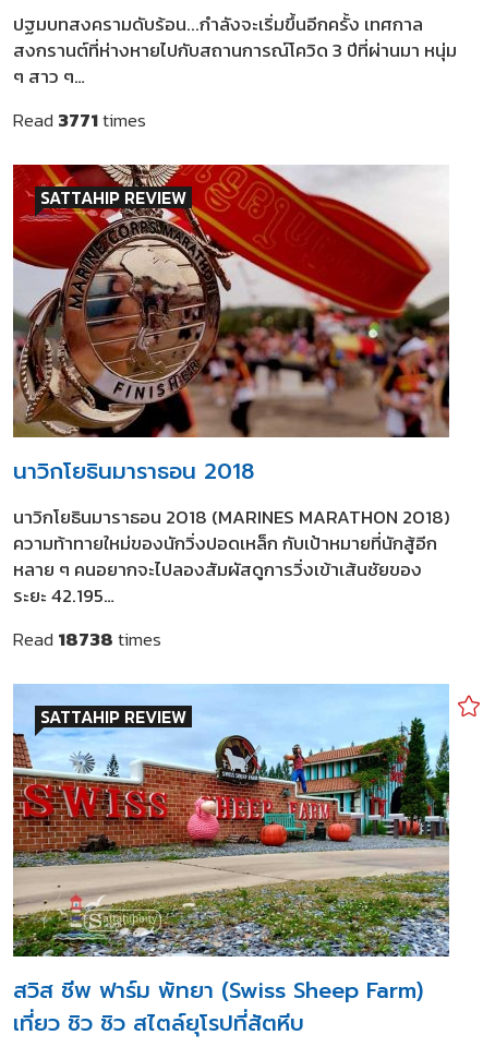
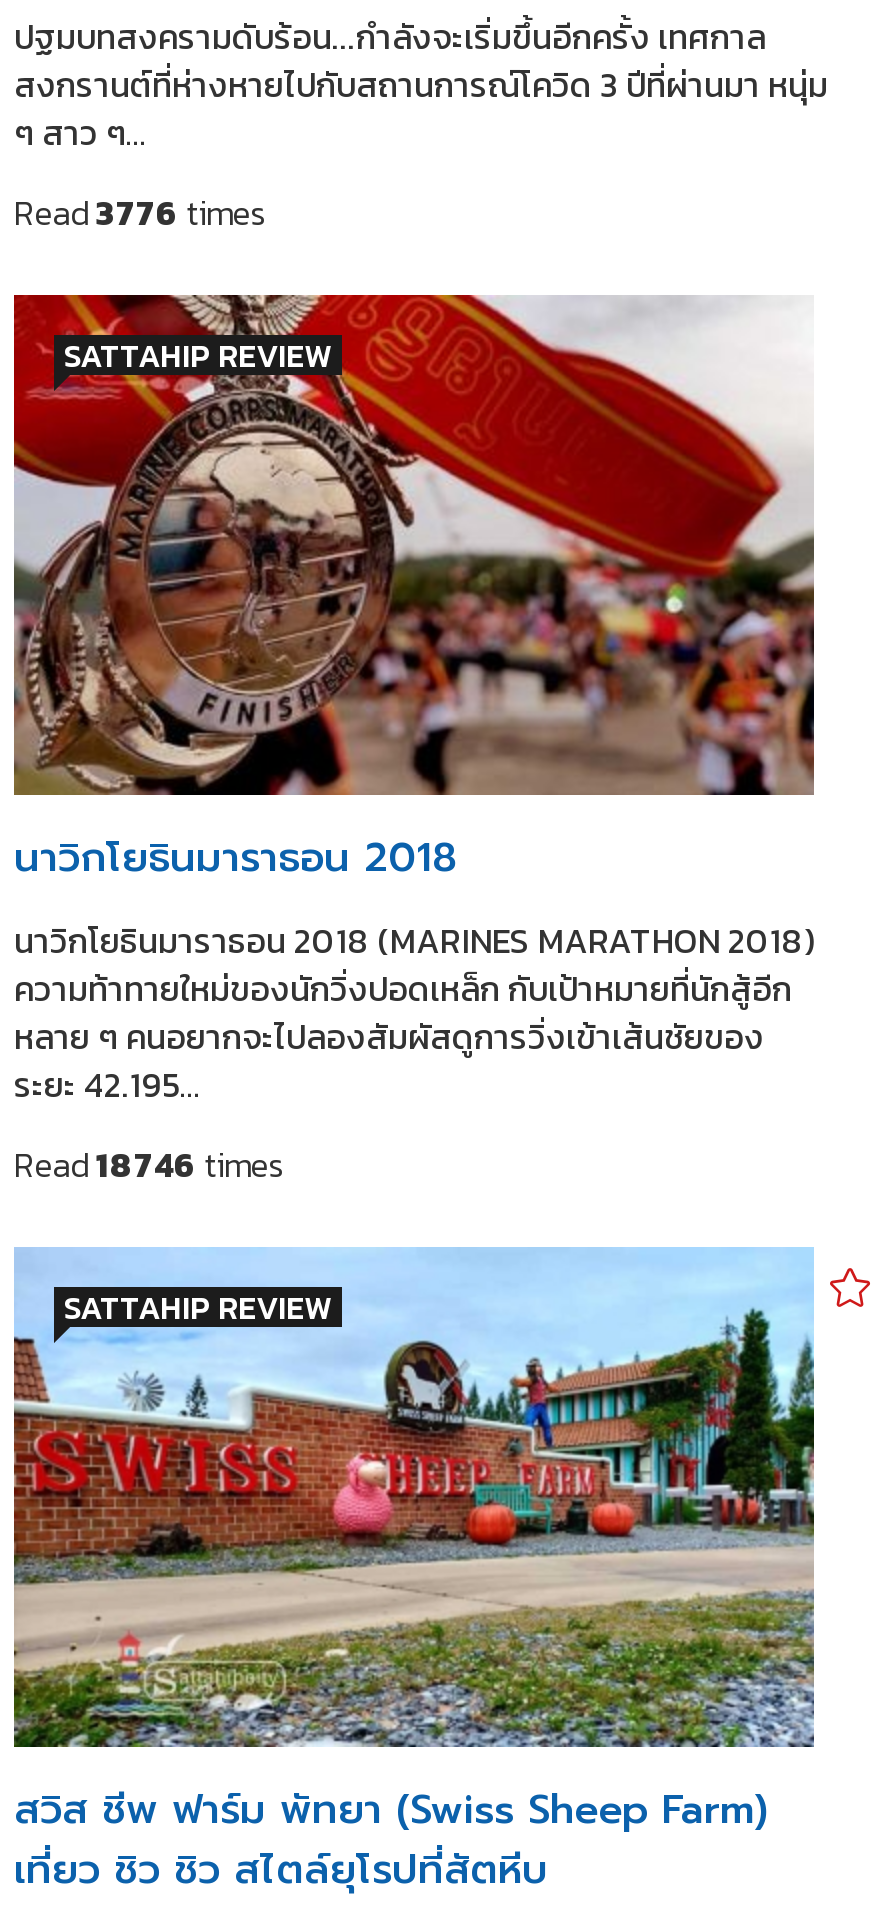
- Read3771 times
+ Read3776 times

- Read18738 times
+ Read18746 times
